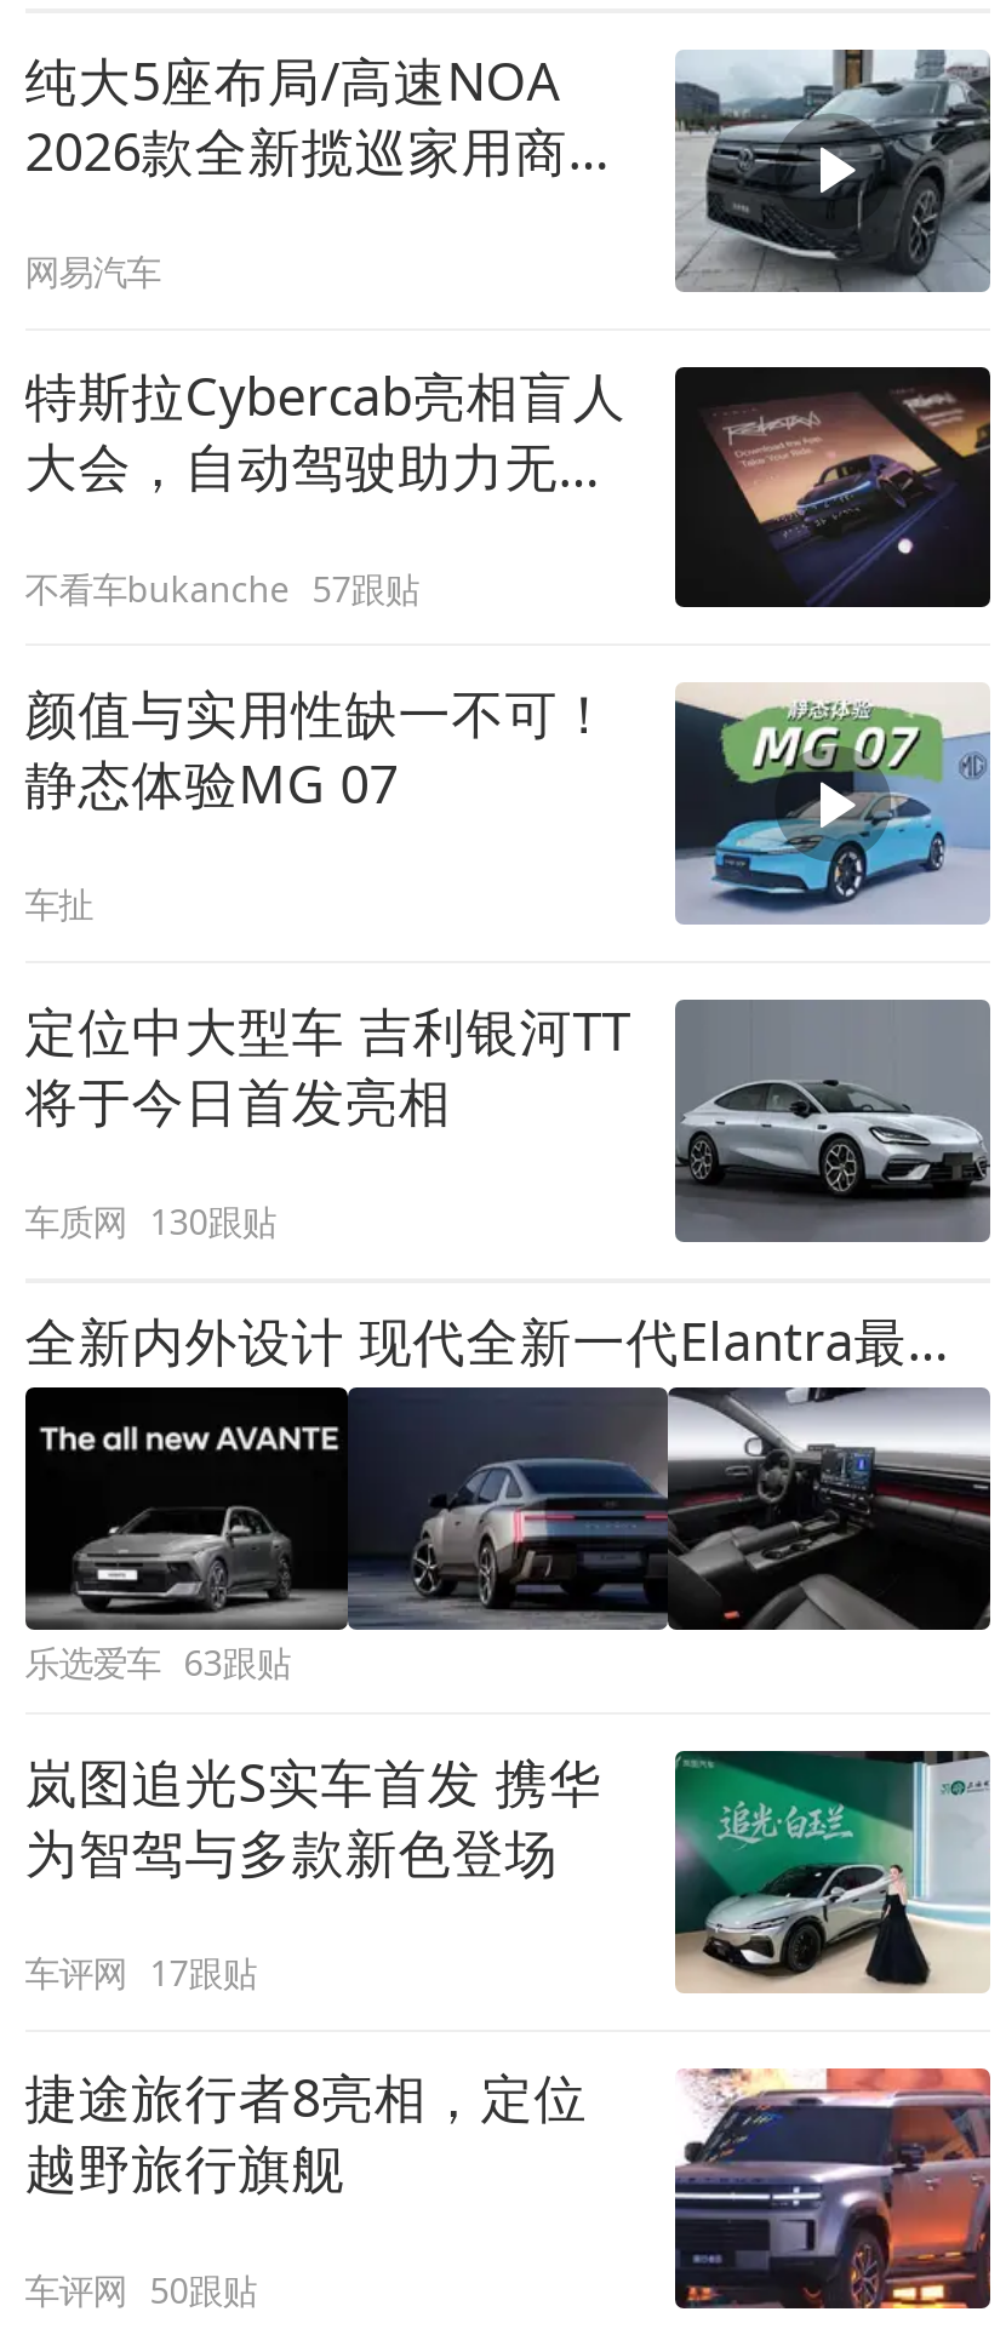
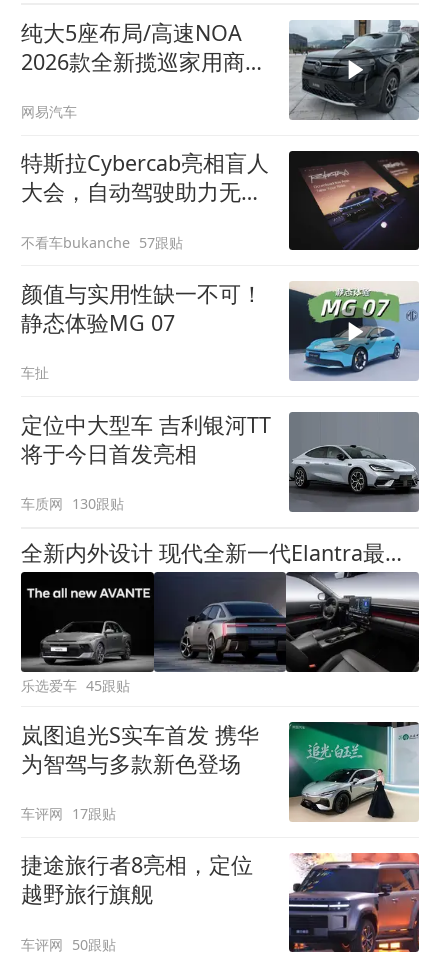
- 乐选爱车 63跟贴
+ 乐选爱车 45跟贴
